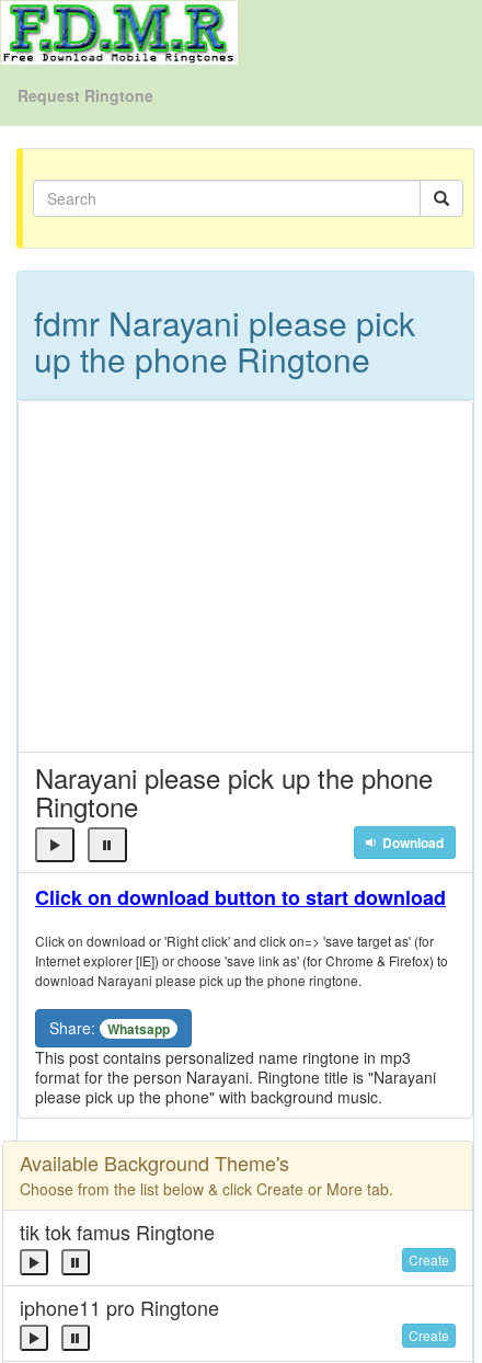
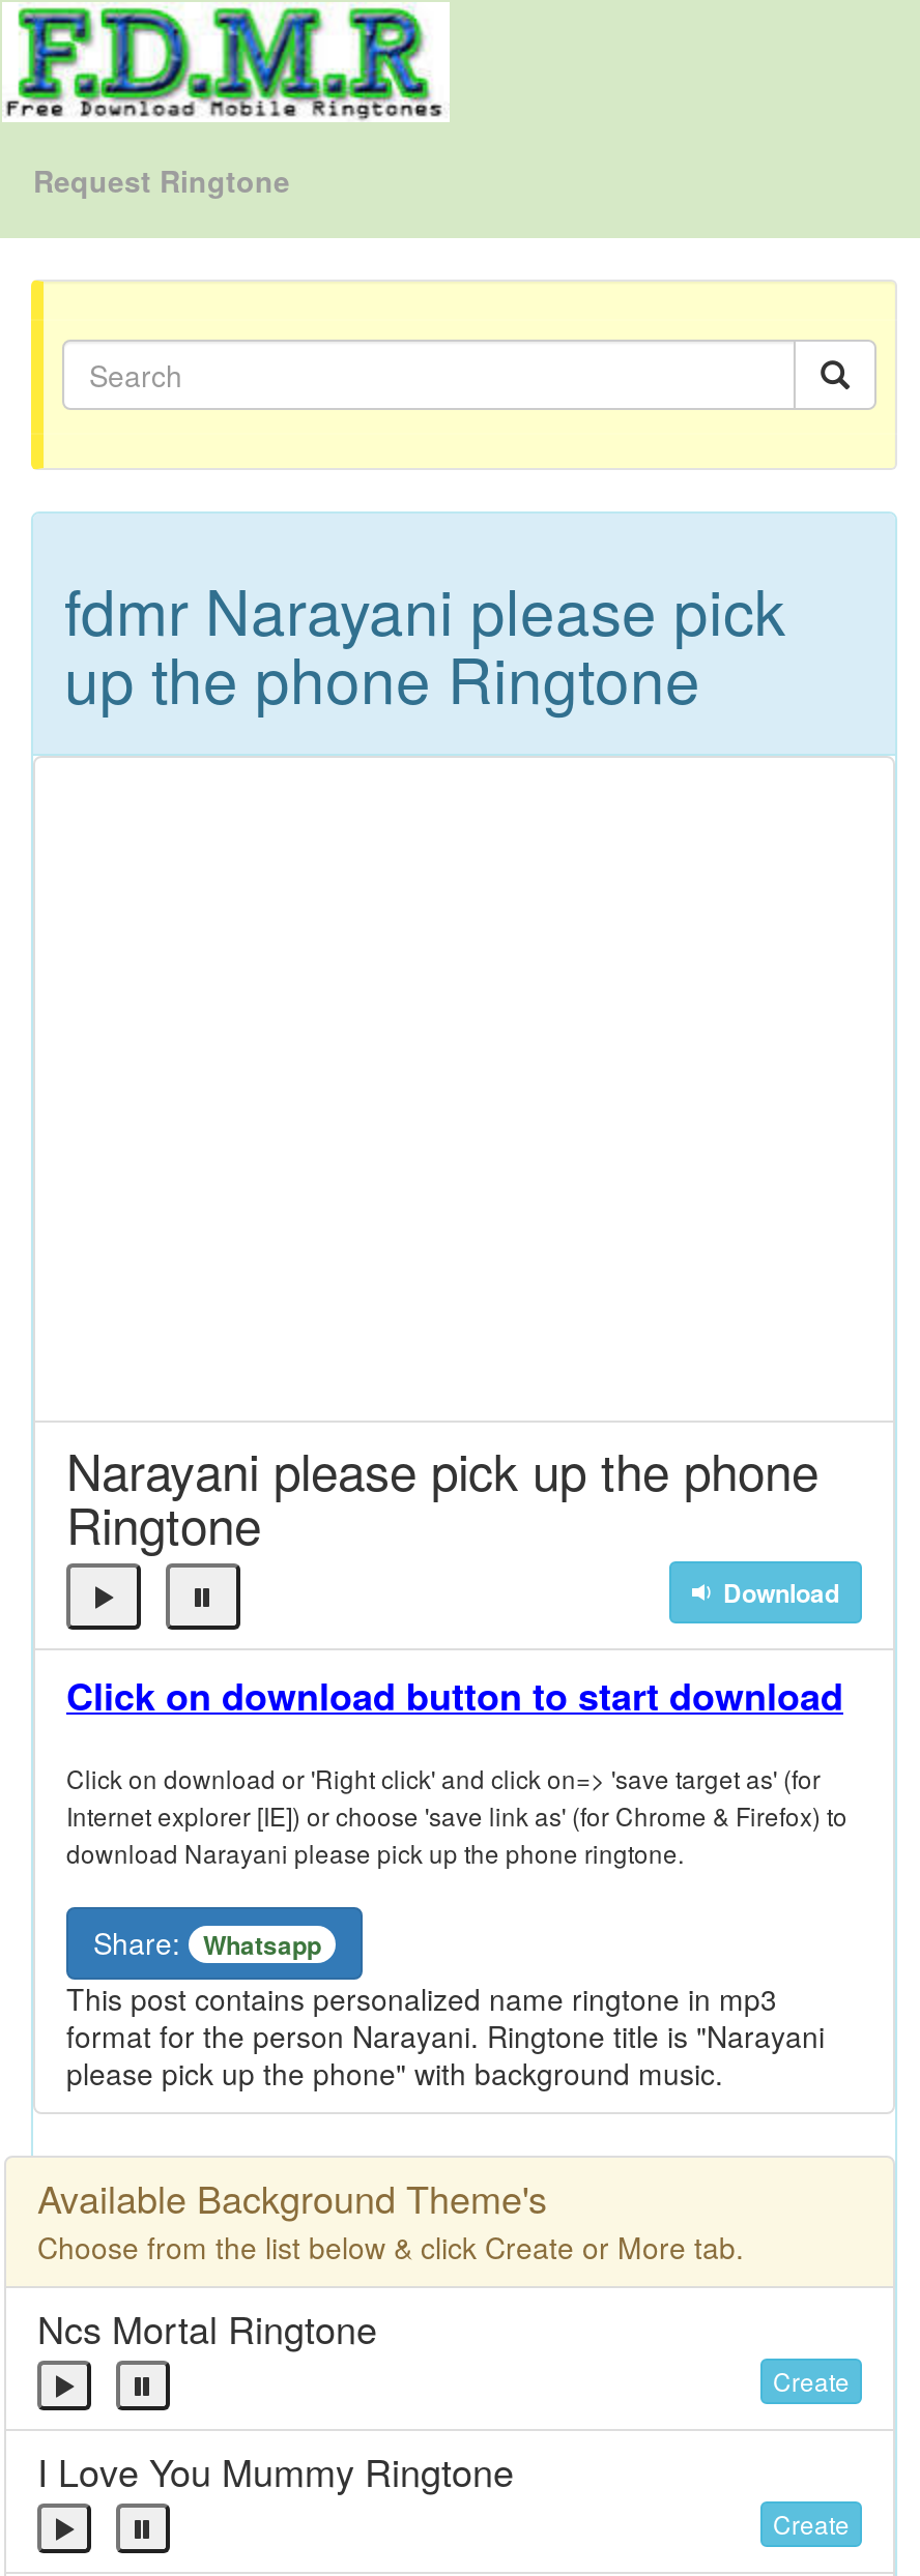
- tik tok famus Ringtone
+ Ncs Mortal Ringtone

- iphone11 pro Ringtone
+ I Love You Mummy Ringtone
